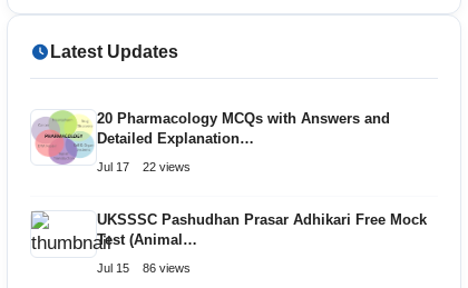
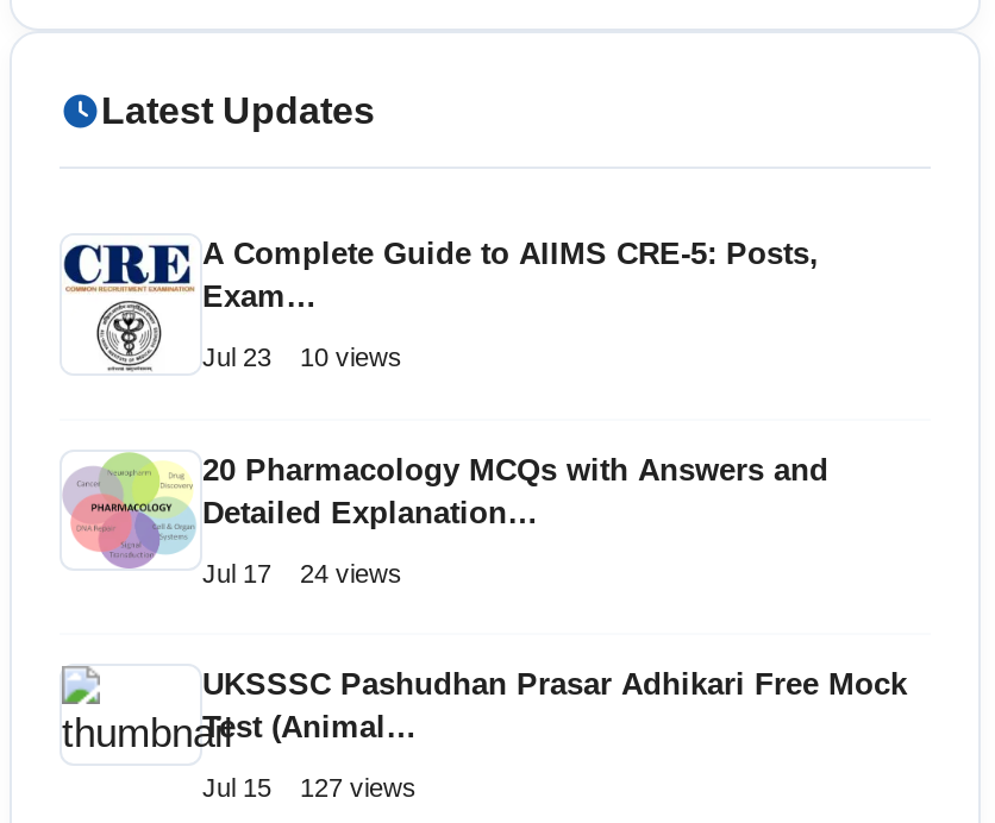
+ [image]
+ A Complete Guide to AIIMS CRE-5: Posts,
+ Exam…
+ Jul 23
+ 10 views

- Jul 17 22 views
+ Jul 17 24 views

- Jul 15 86 views
+ Jul 15 127 views
